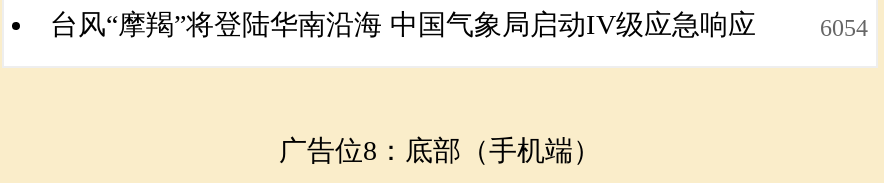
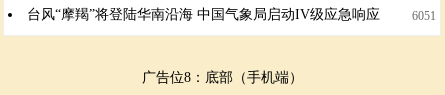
- 6054
+ 6051
